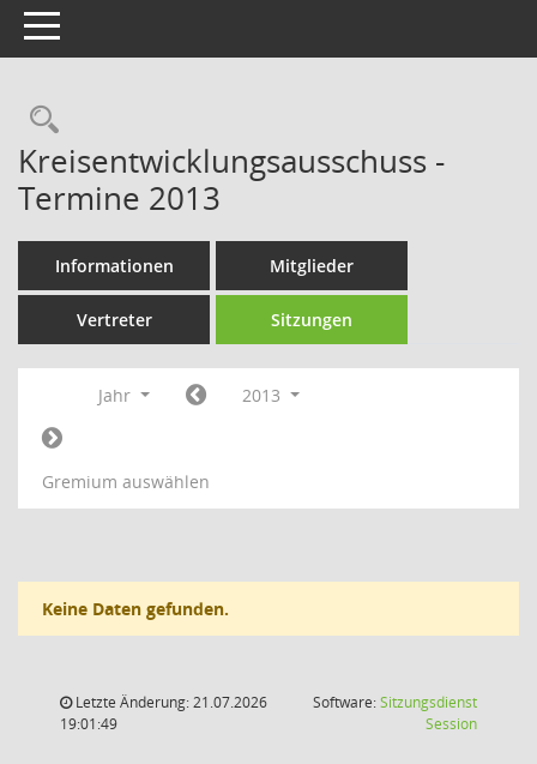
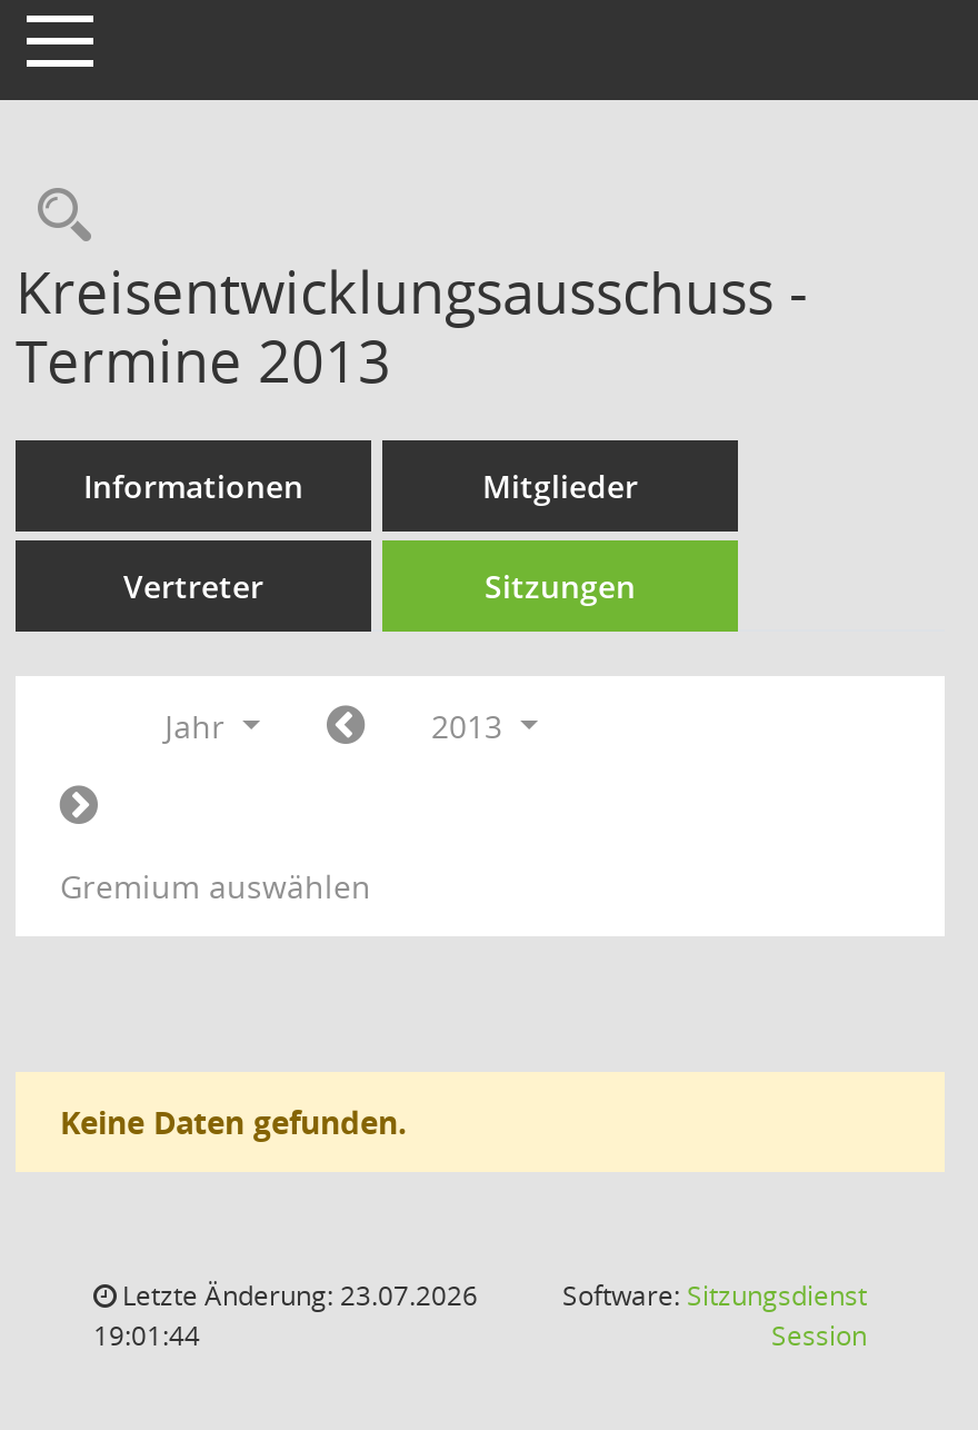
- Letzte Änderung: 21.07.2026
+ Letzte Änderung: 23.07.2026

- 19:01:49
+ 19:01:44
